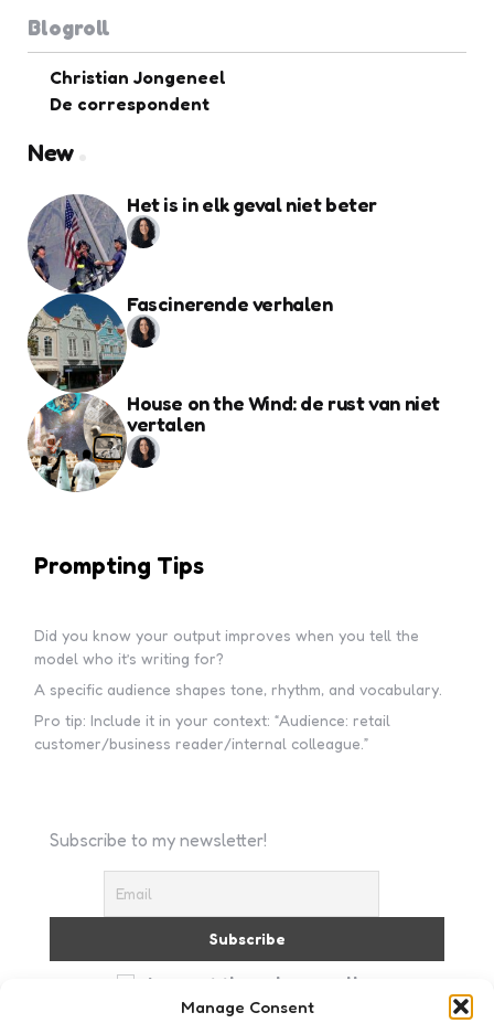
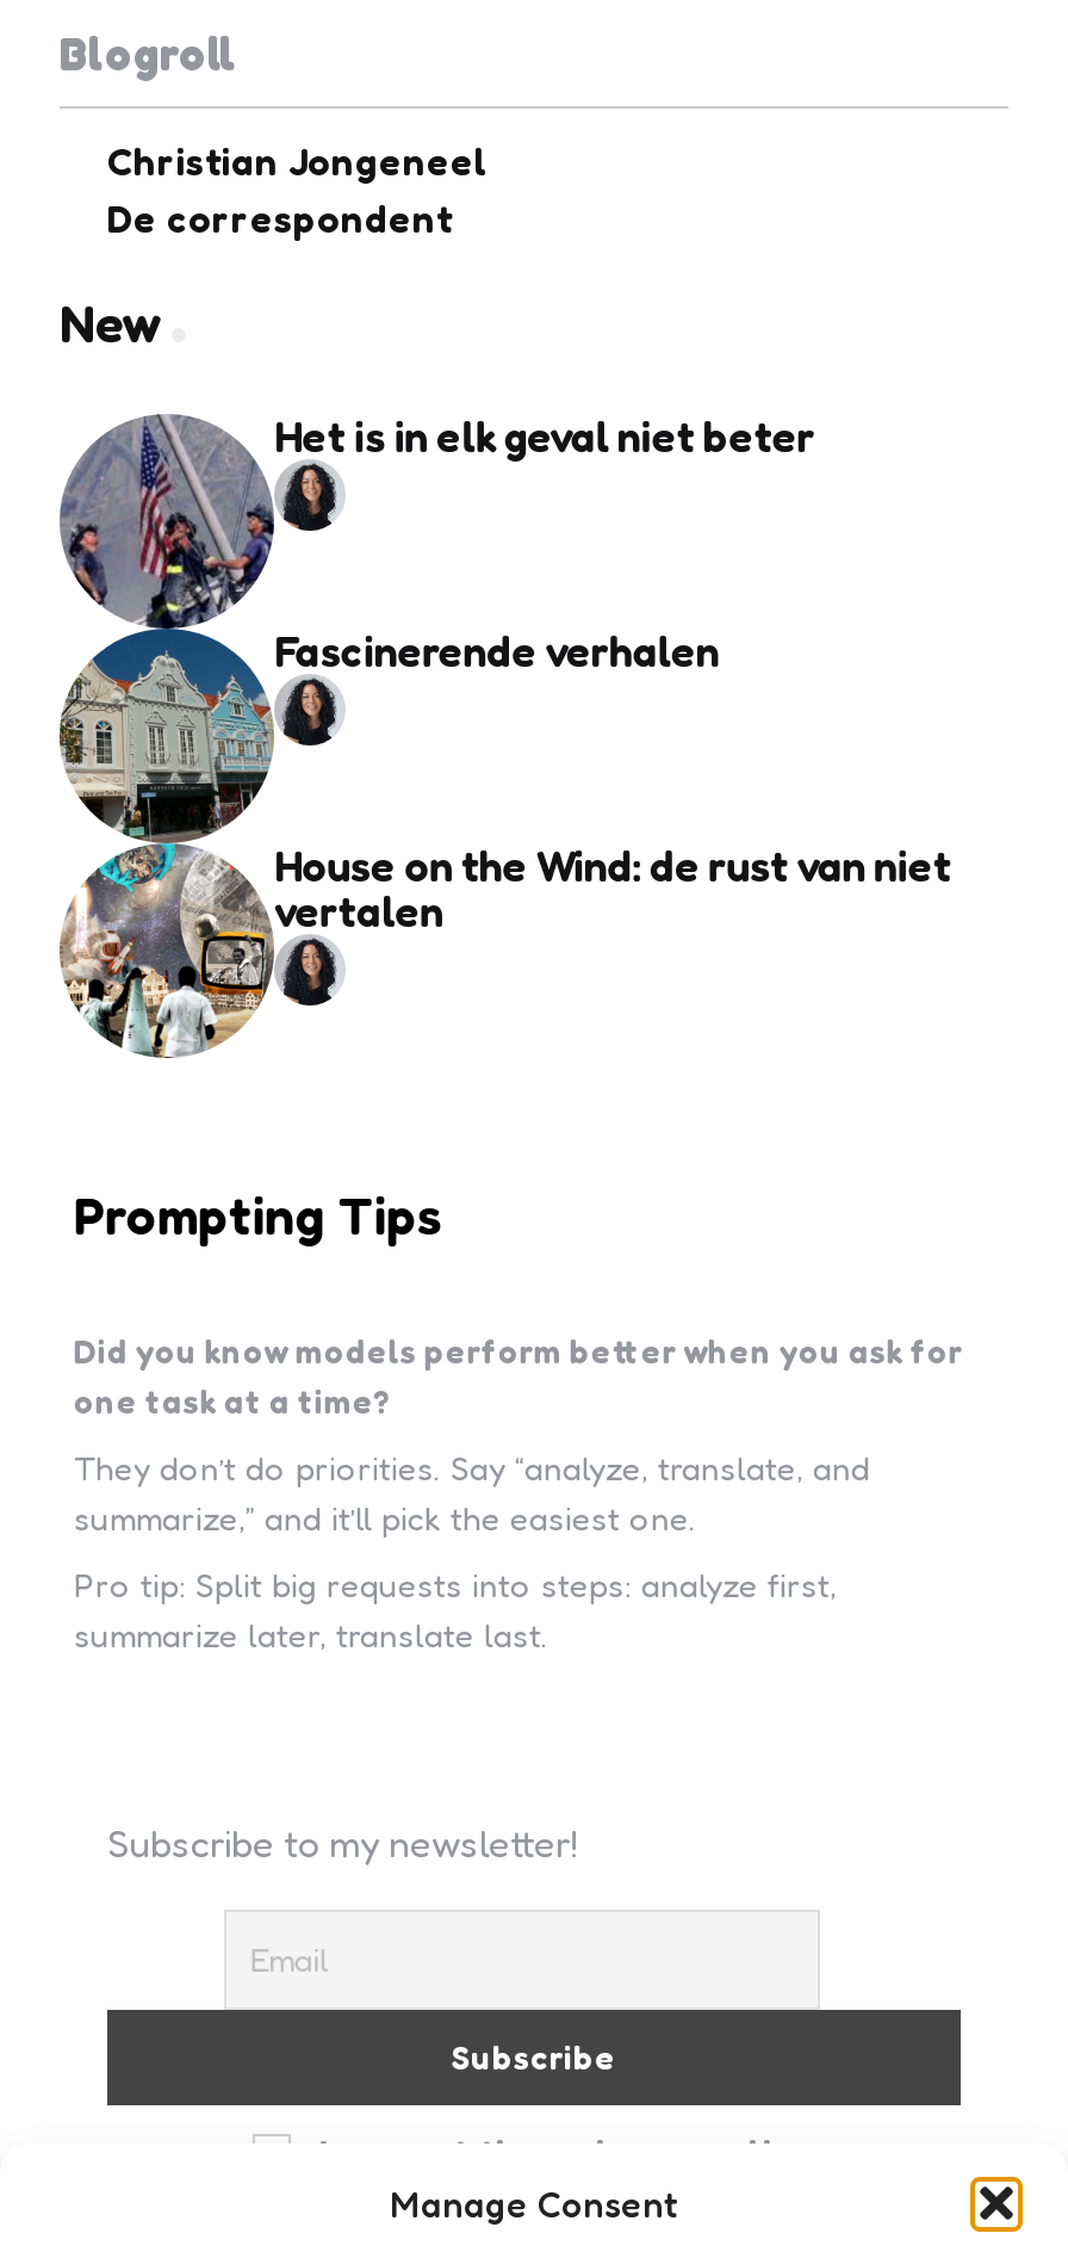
- Did you know your output improves when you tell the
- model who it’s writing for?
+ Did you know models perform better when you ask for
+ one task at a time?

- A specific audience shapes tone, rhythm, and vocabulary.
+ They don’t do priorities. Say “analyze, translate, and
+ summarize,” and it’ll pick the easiest one.

- Pro tip: Include it in your context: “Audience: retail
- customer/business reader/internal colleague.”
+ Pro tip: Split big requests into steps: analyze first,
+ summarize later, translate last.
